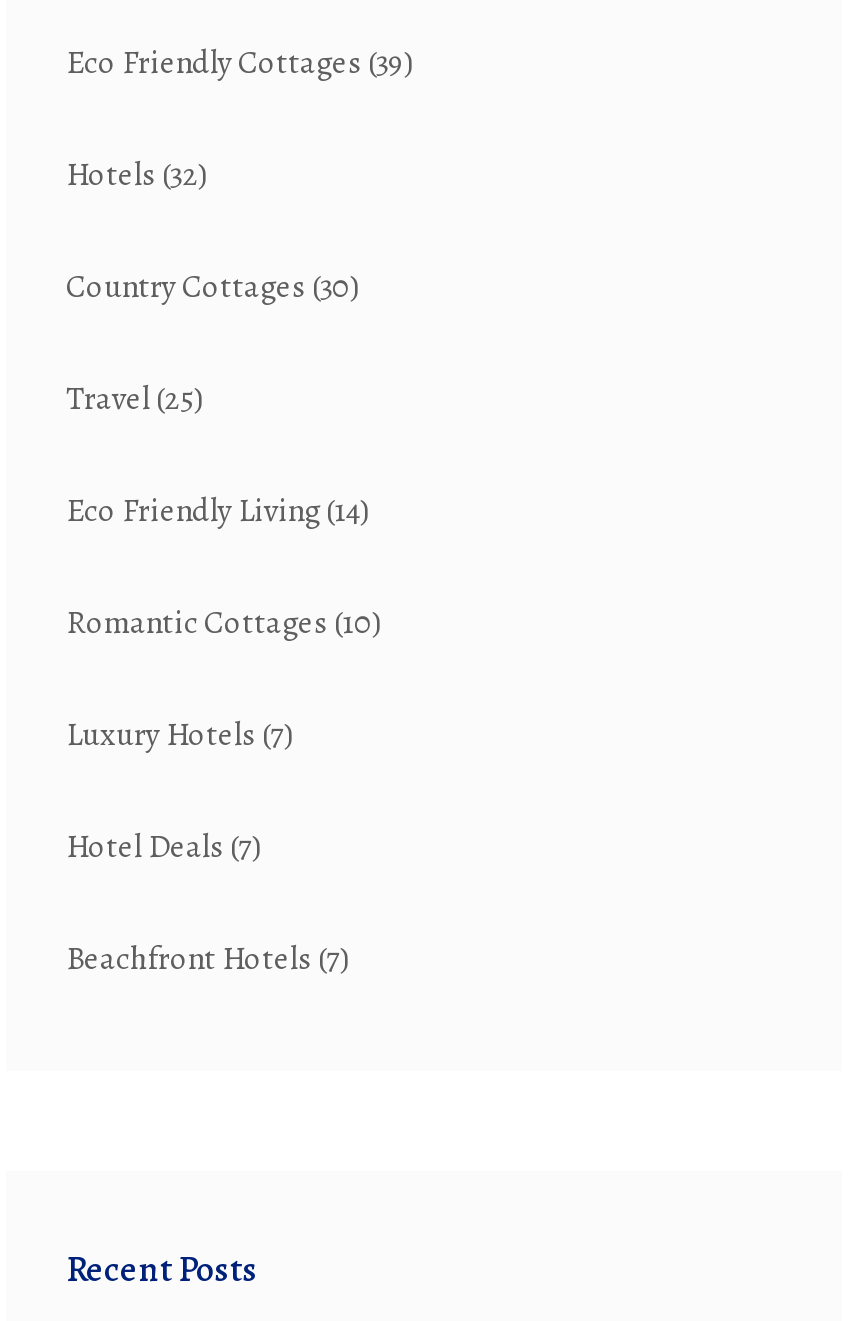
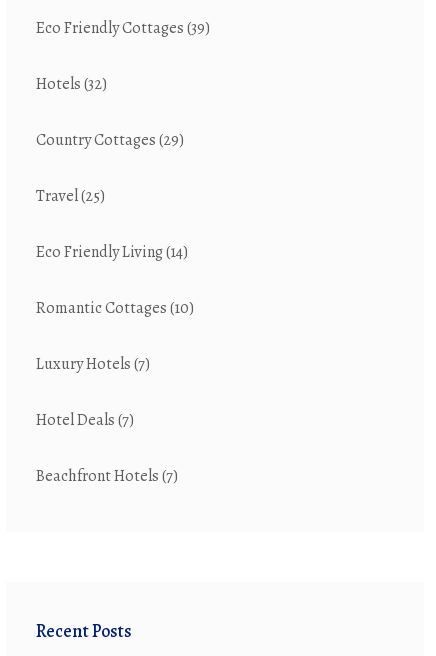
- Country Cottages (30)
+ Country Cottages (29)
